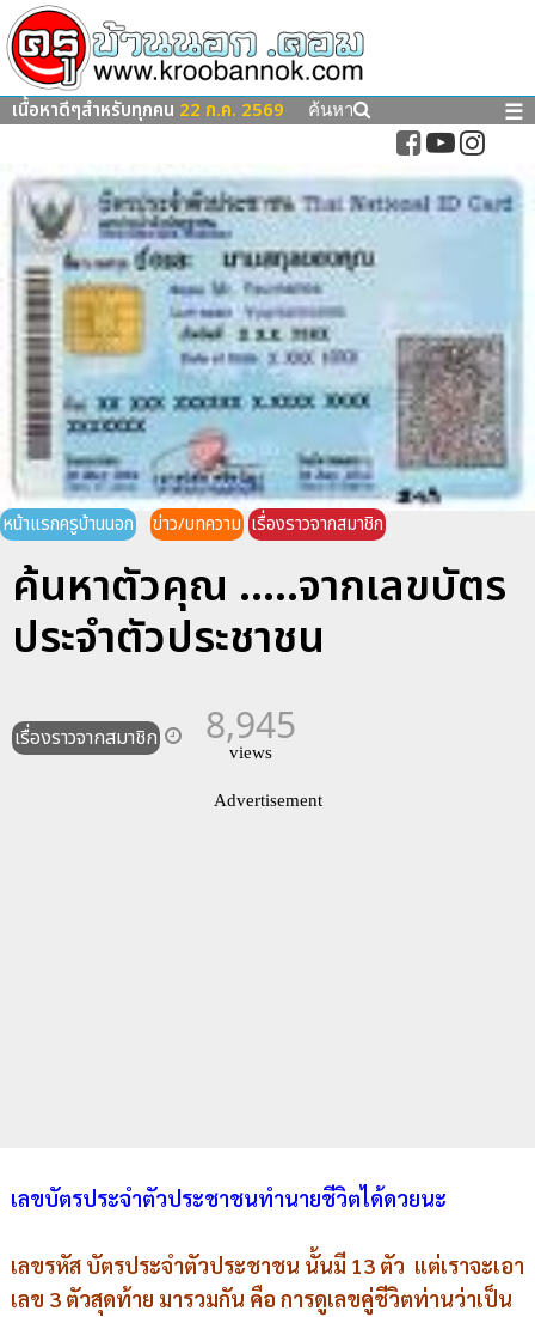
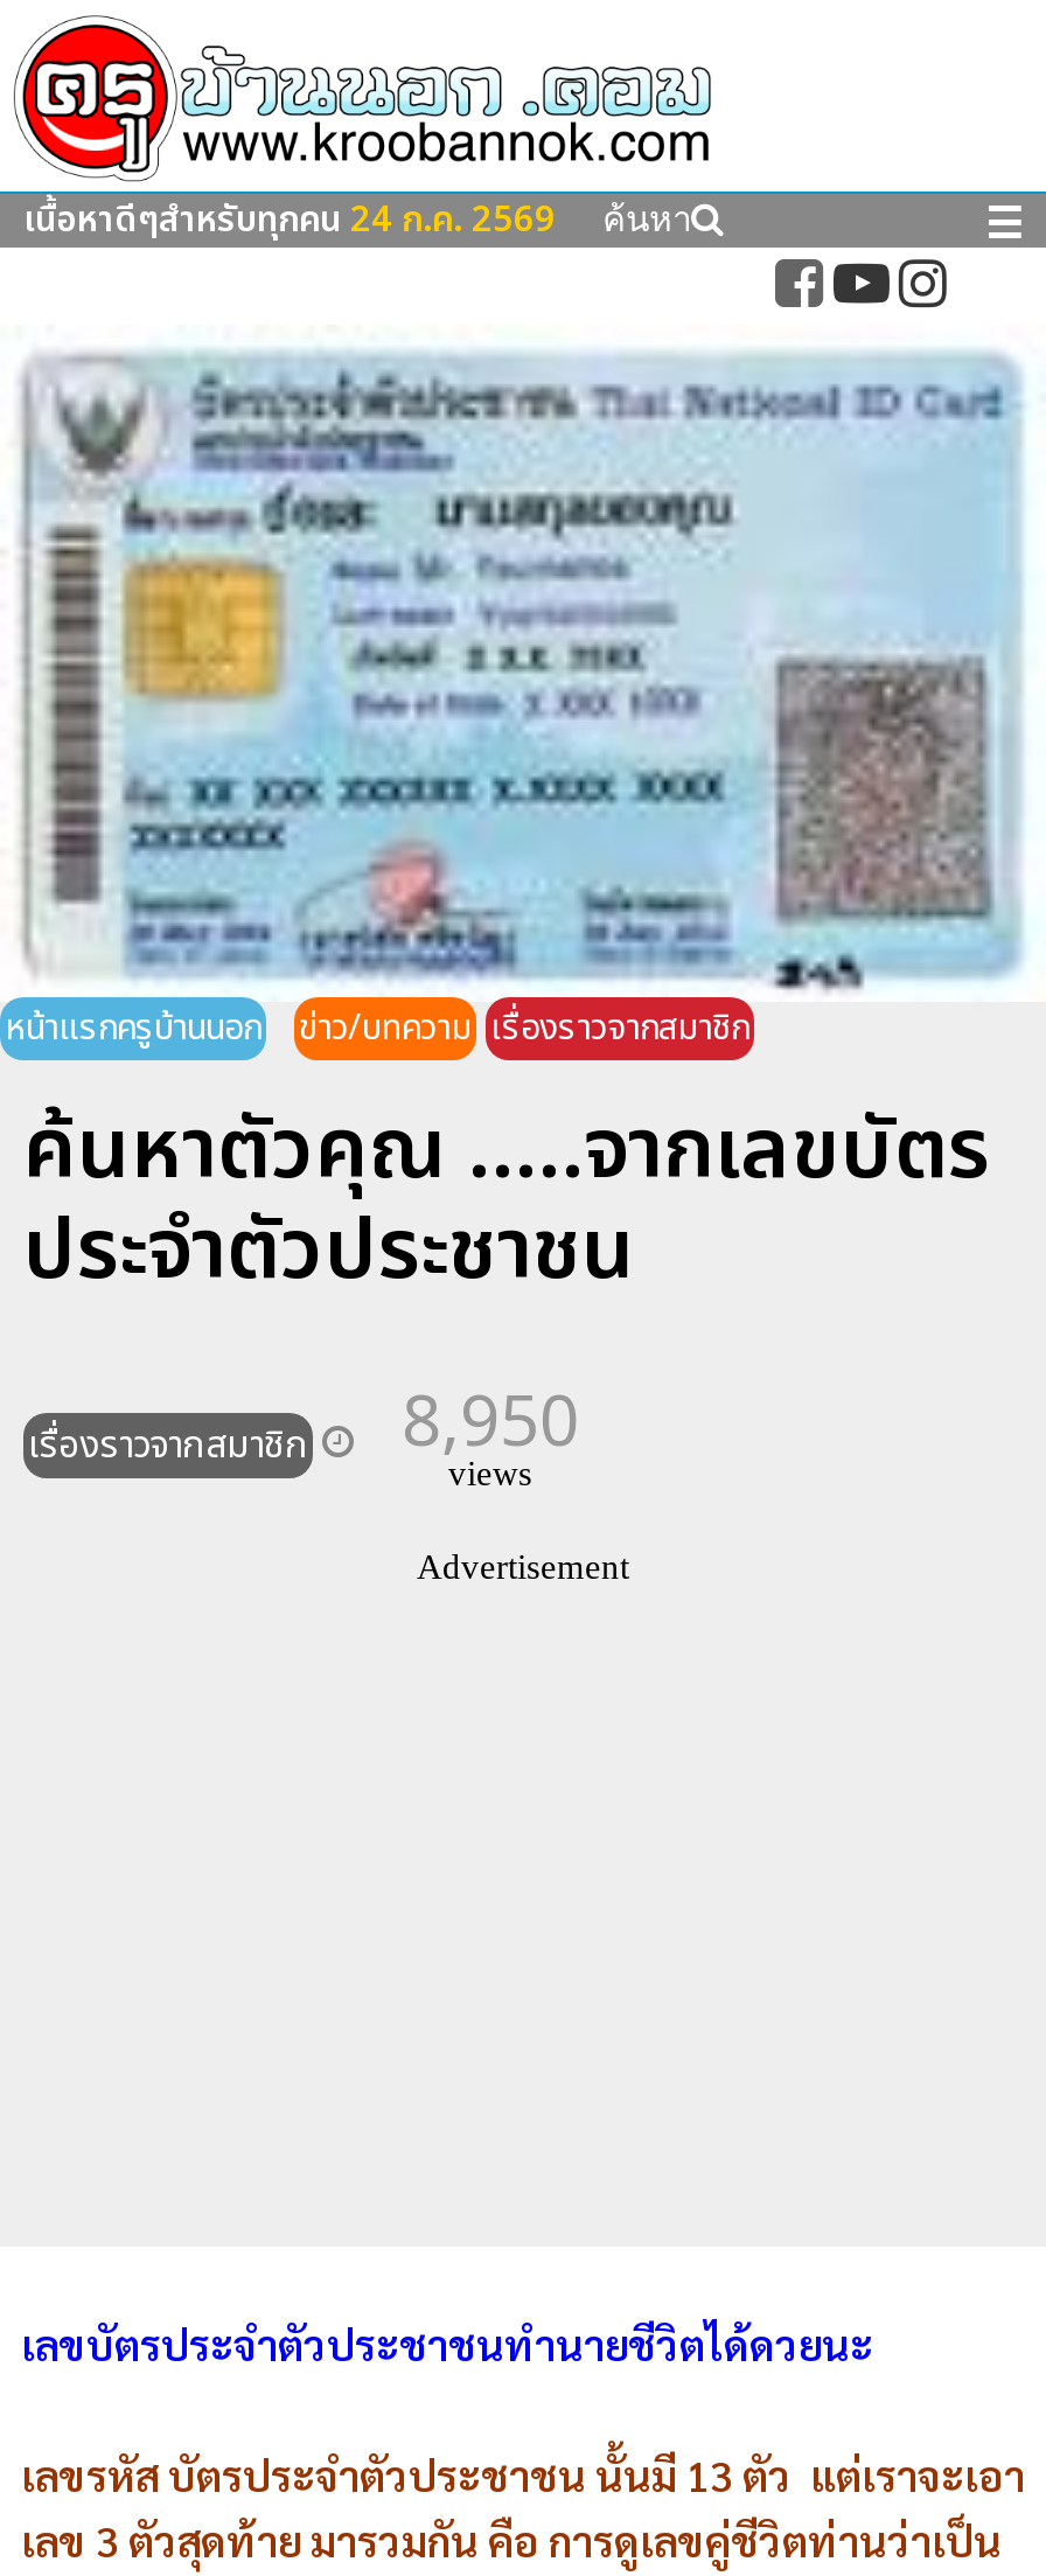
- เนื้อหาดีๆสำหรับทุกคน 22 ก.ค. 2569
+ เนื้อหาดีๆสำหรับทุกคน 24 ก.ค. 2569

- เรื่องราวจากสมาชิก 8,945
+ เรื่องราวจากสมาชิก 8,950
